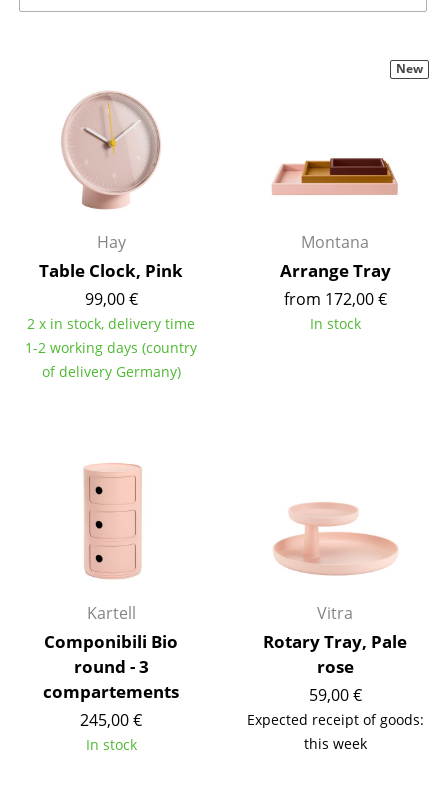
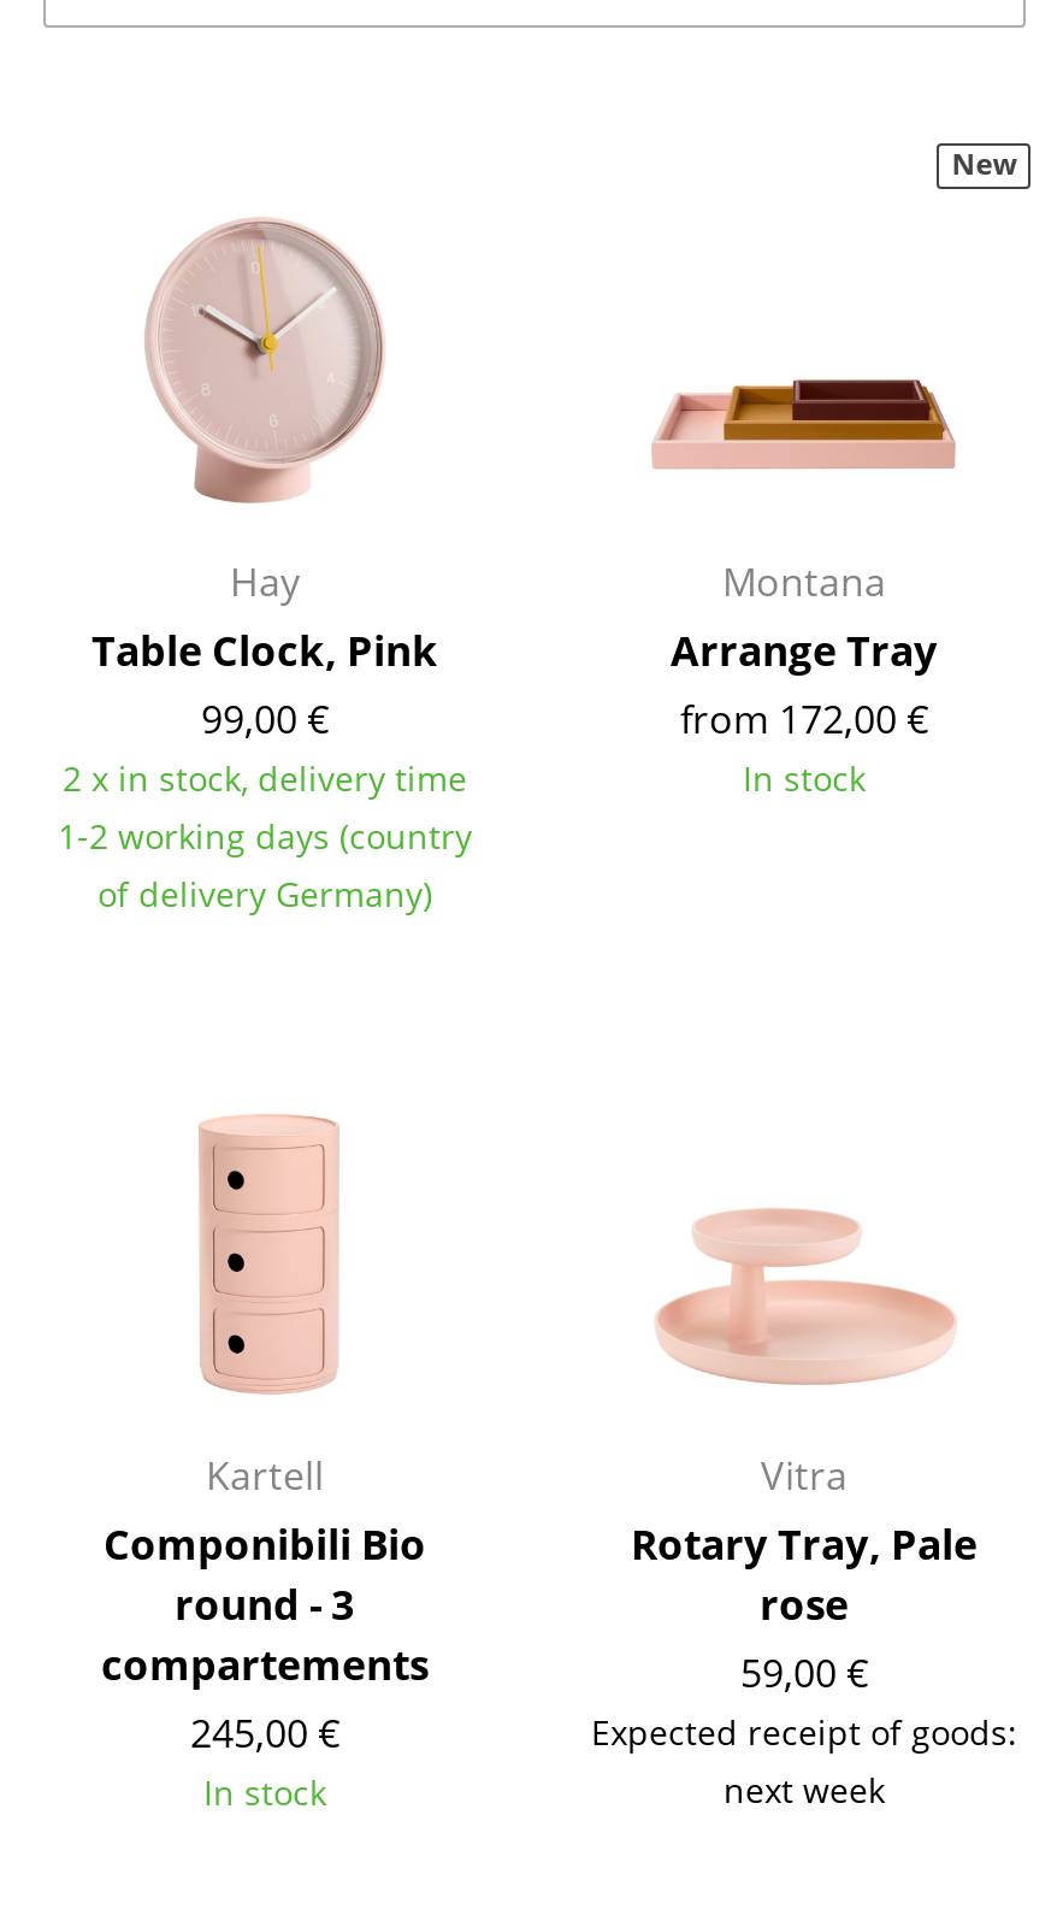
- this week
+ next week
